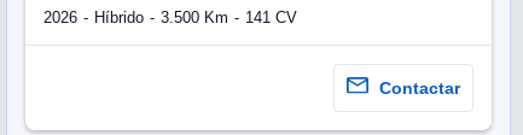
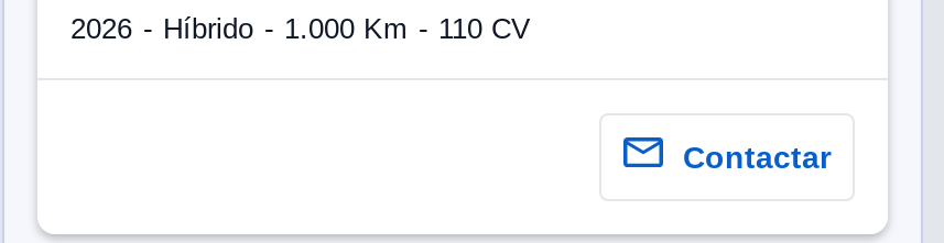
- 3.500 Km
+ 1.000 Km

- 141 CV
+ 110 CV
